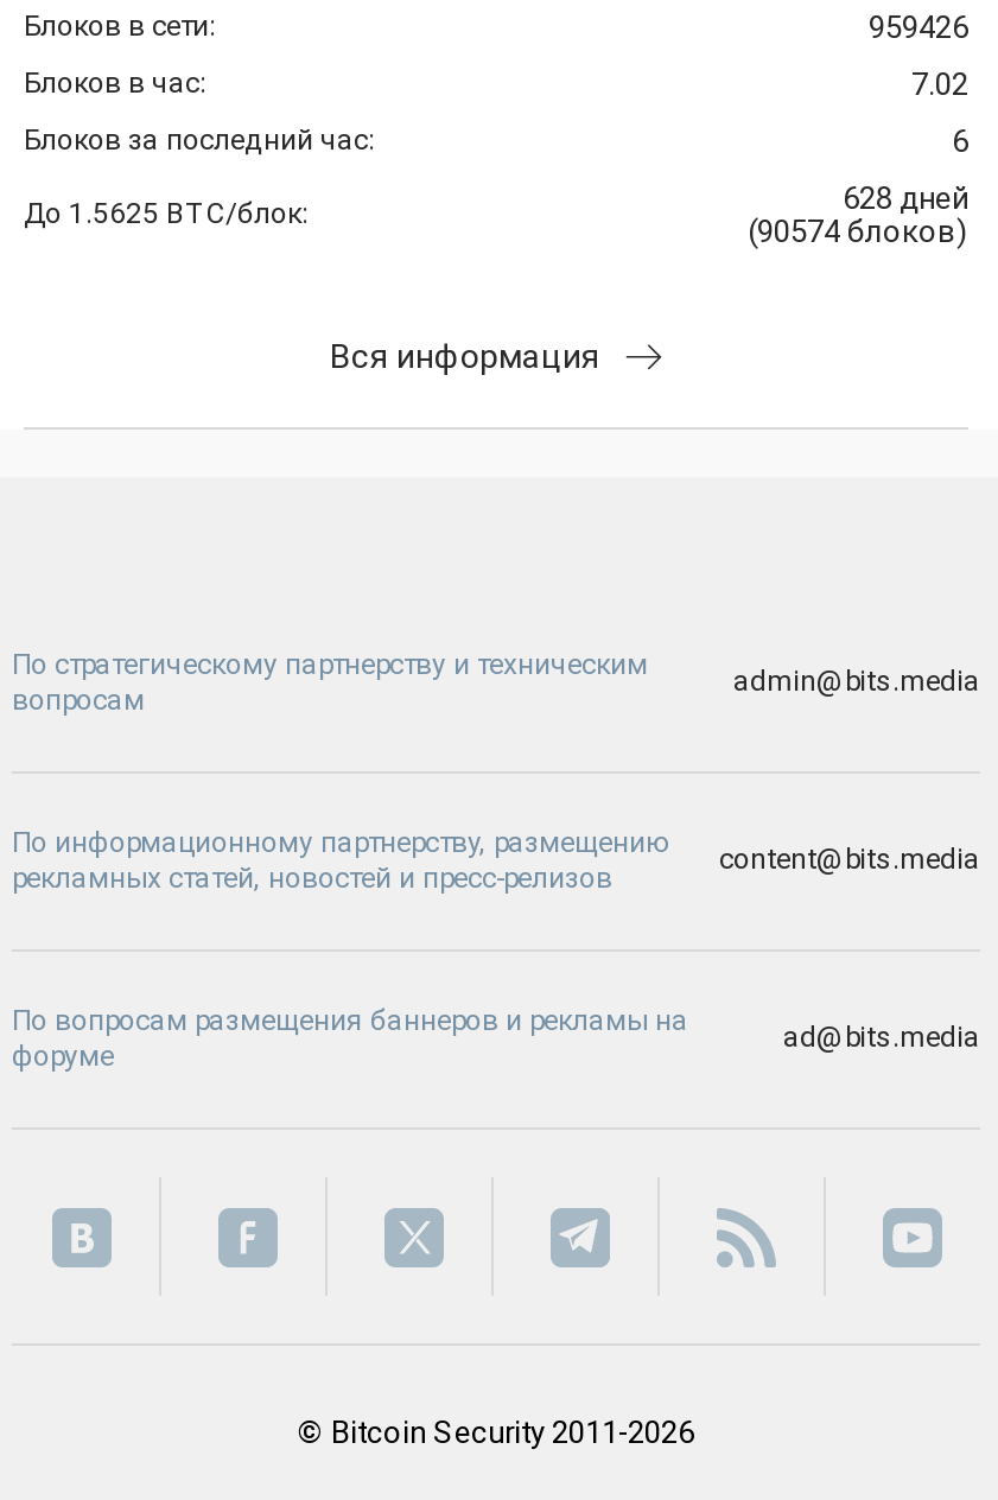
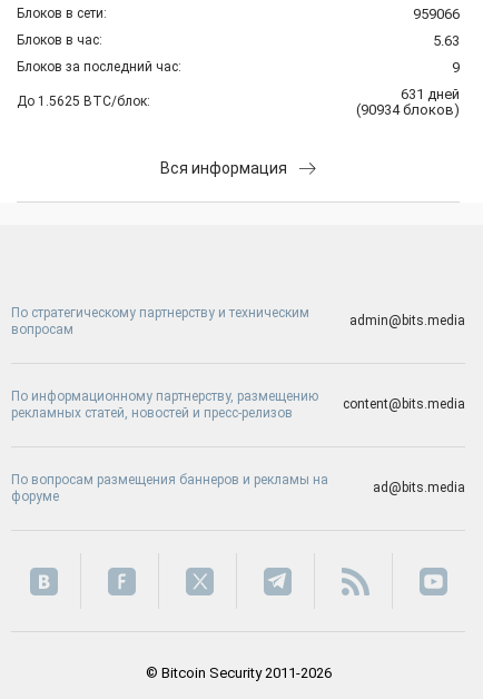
- 959426
+ 959066

- 7.02
+ 5.63

- 6
+ 9

- 628 дней
+ 631 дней

- (90574 блоков)
+ (90934 блоков)
